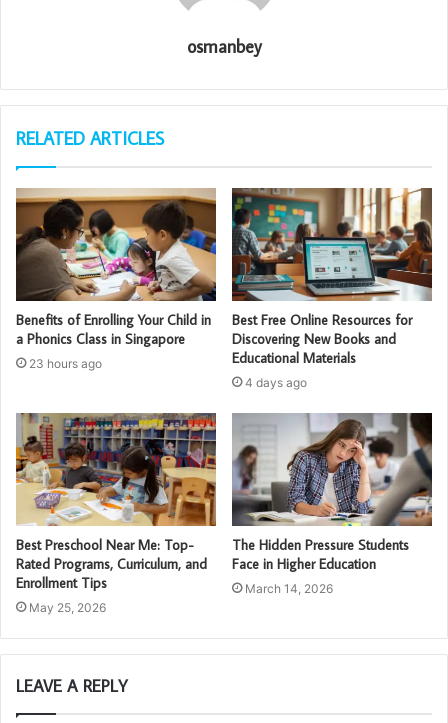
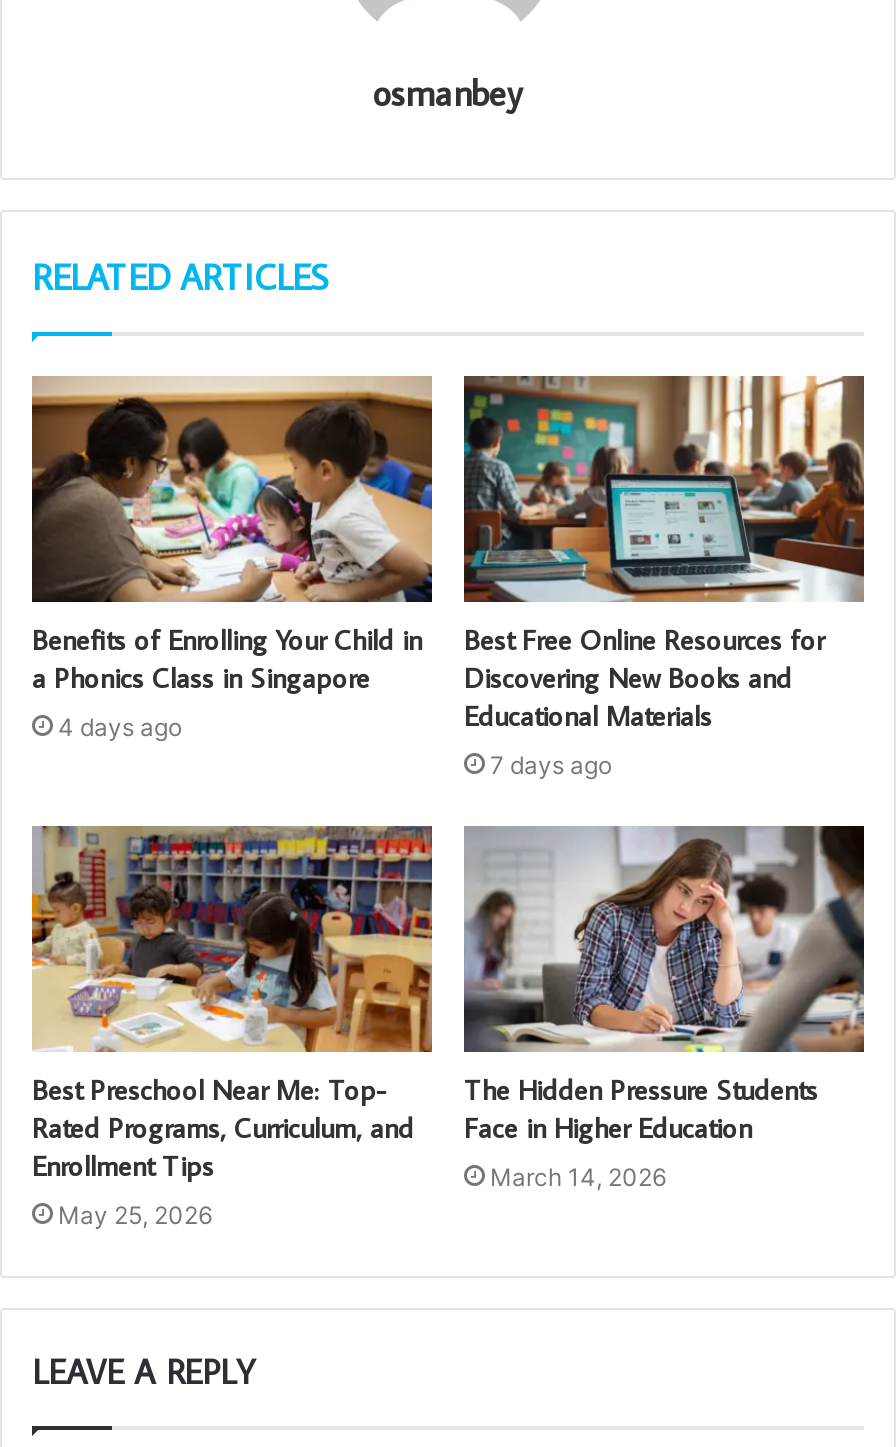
- 23 hours ago
+ 4 days ago

- 4 days ago
+ 7 days ago
